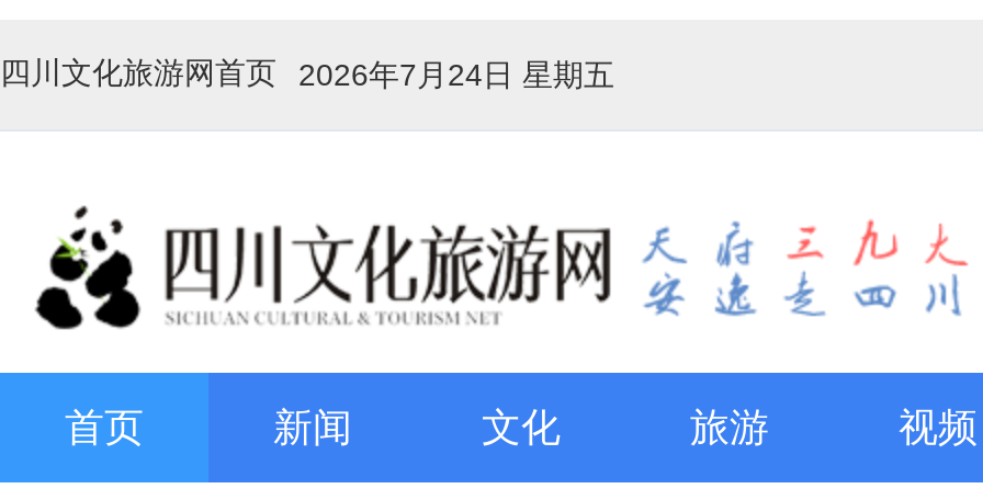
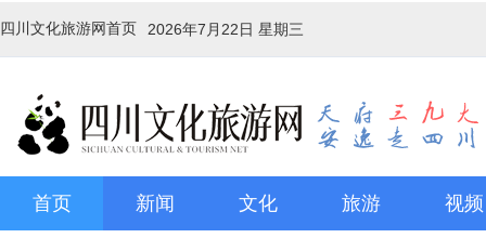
- 2026年7月24日 星期五
+ 2026年7月22日 星期三
